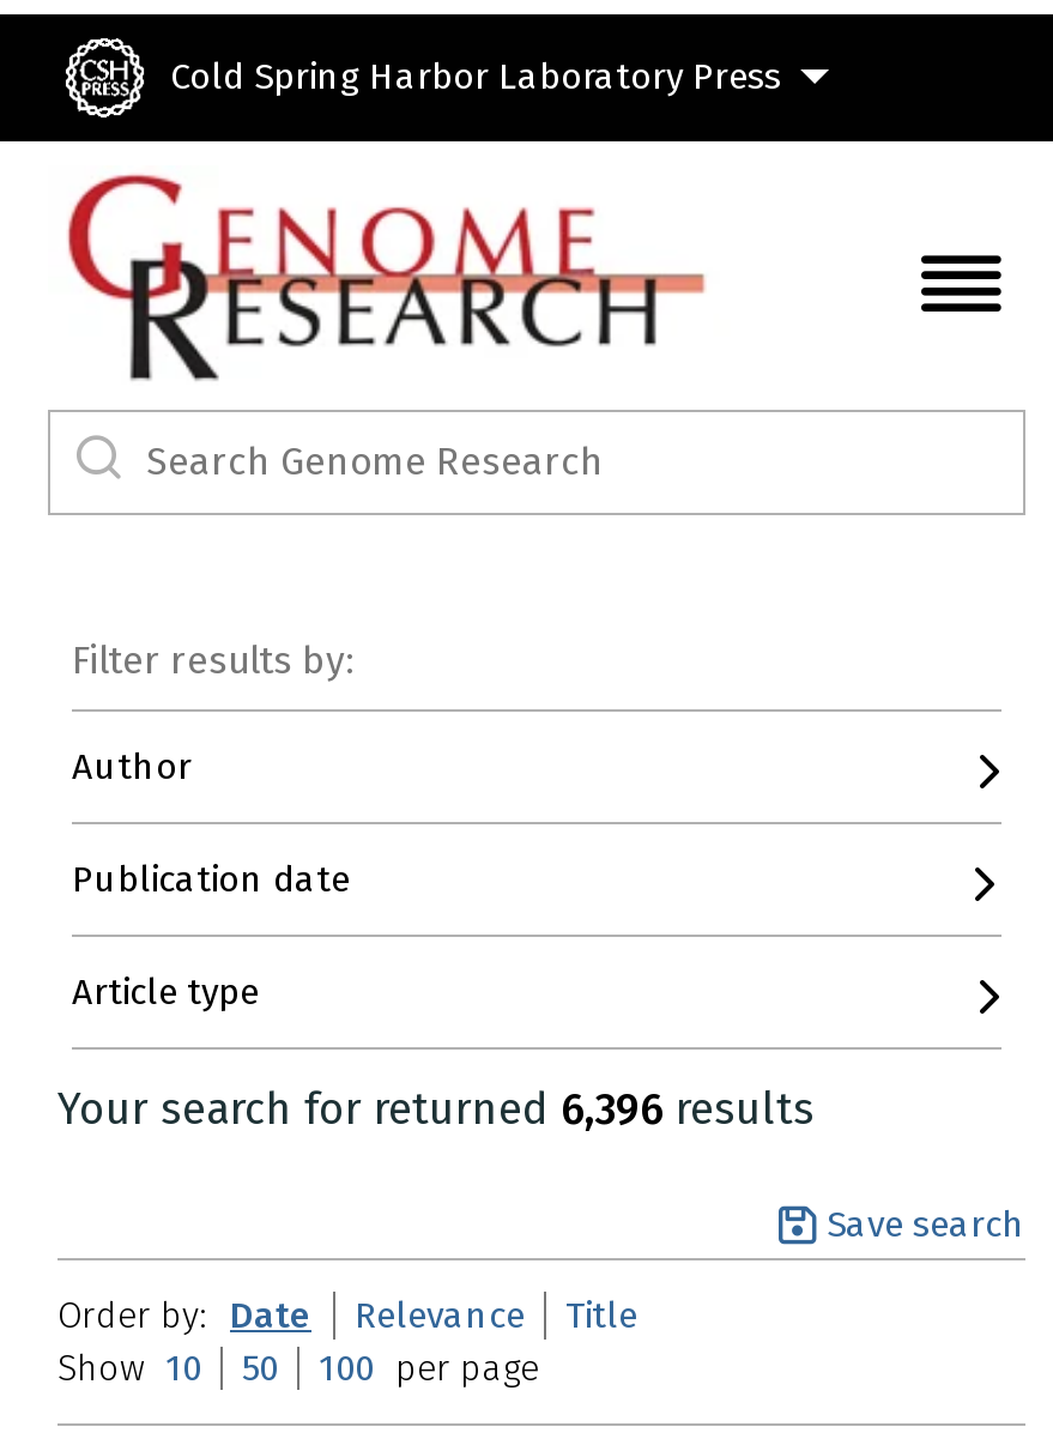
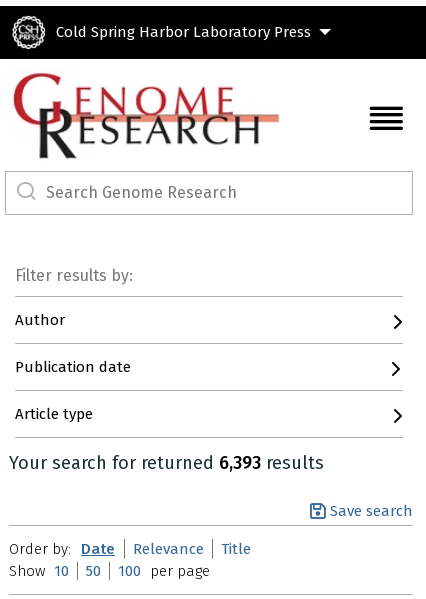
- Your search for returned 6,396 results
+ Your search for returned 6,393 results
